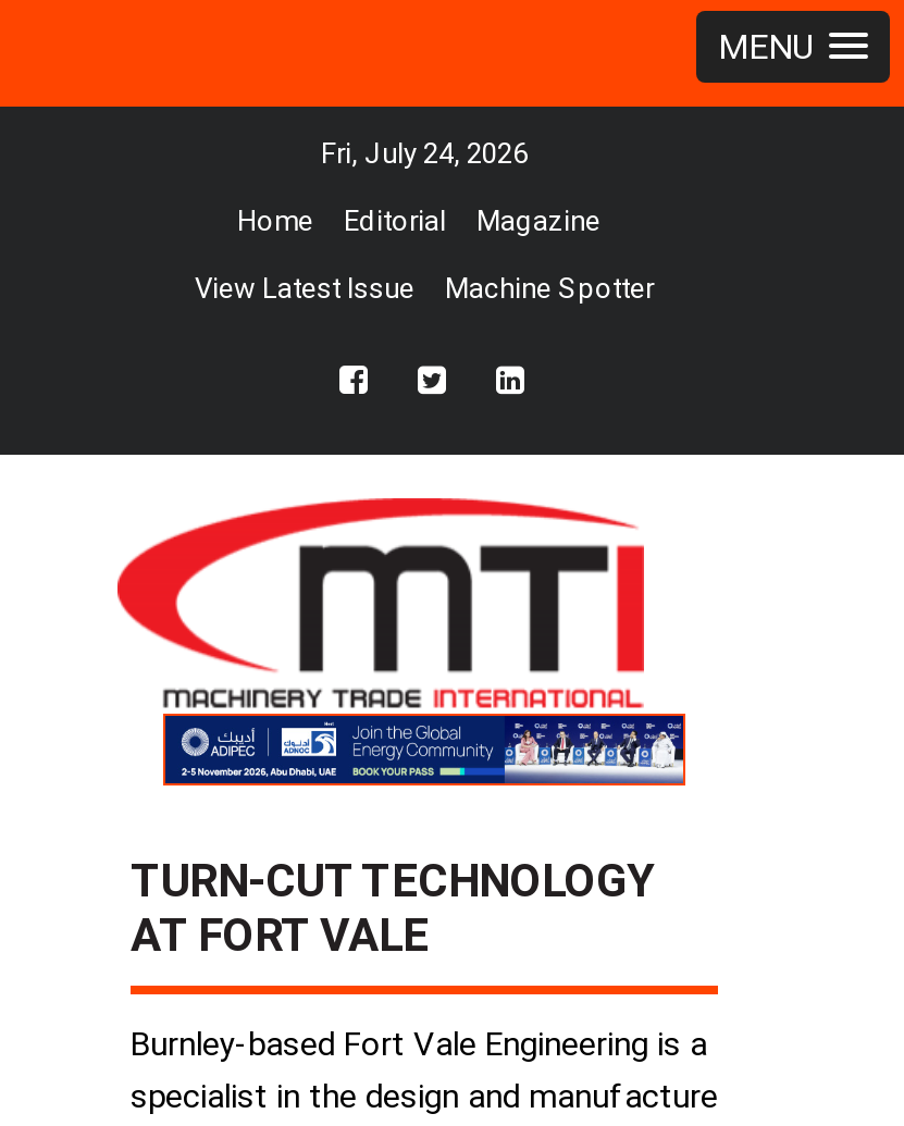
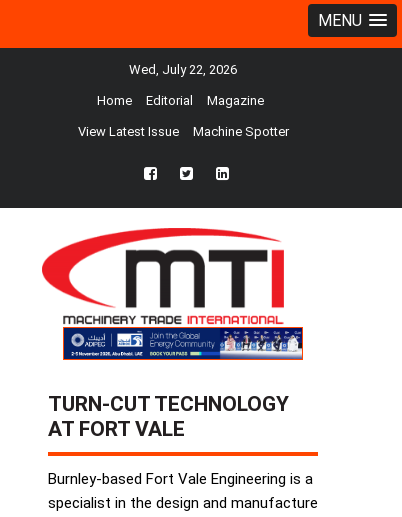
- Fri, July 24, 2026
+ Wed, July 22, 2026
